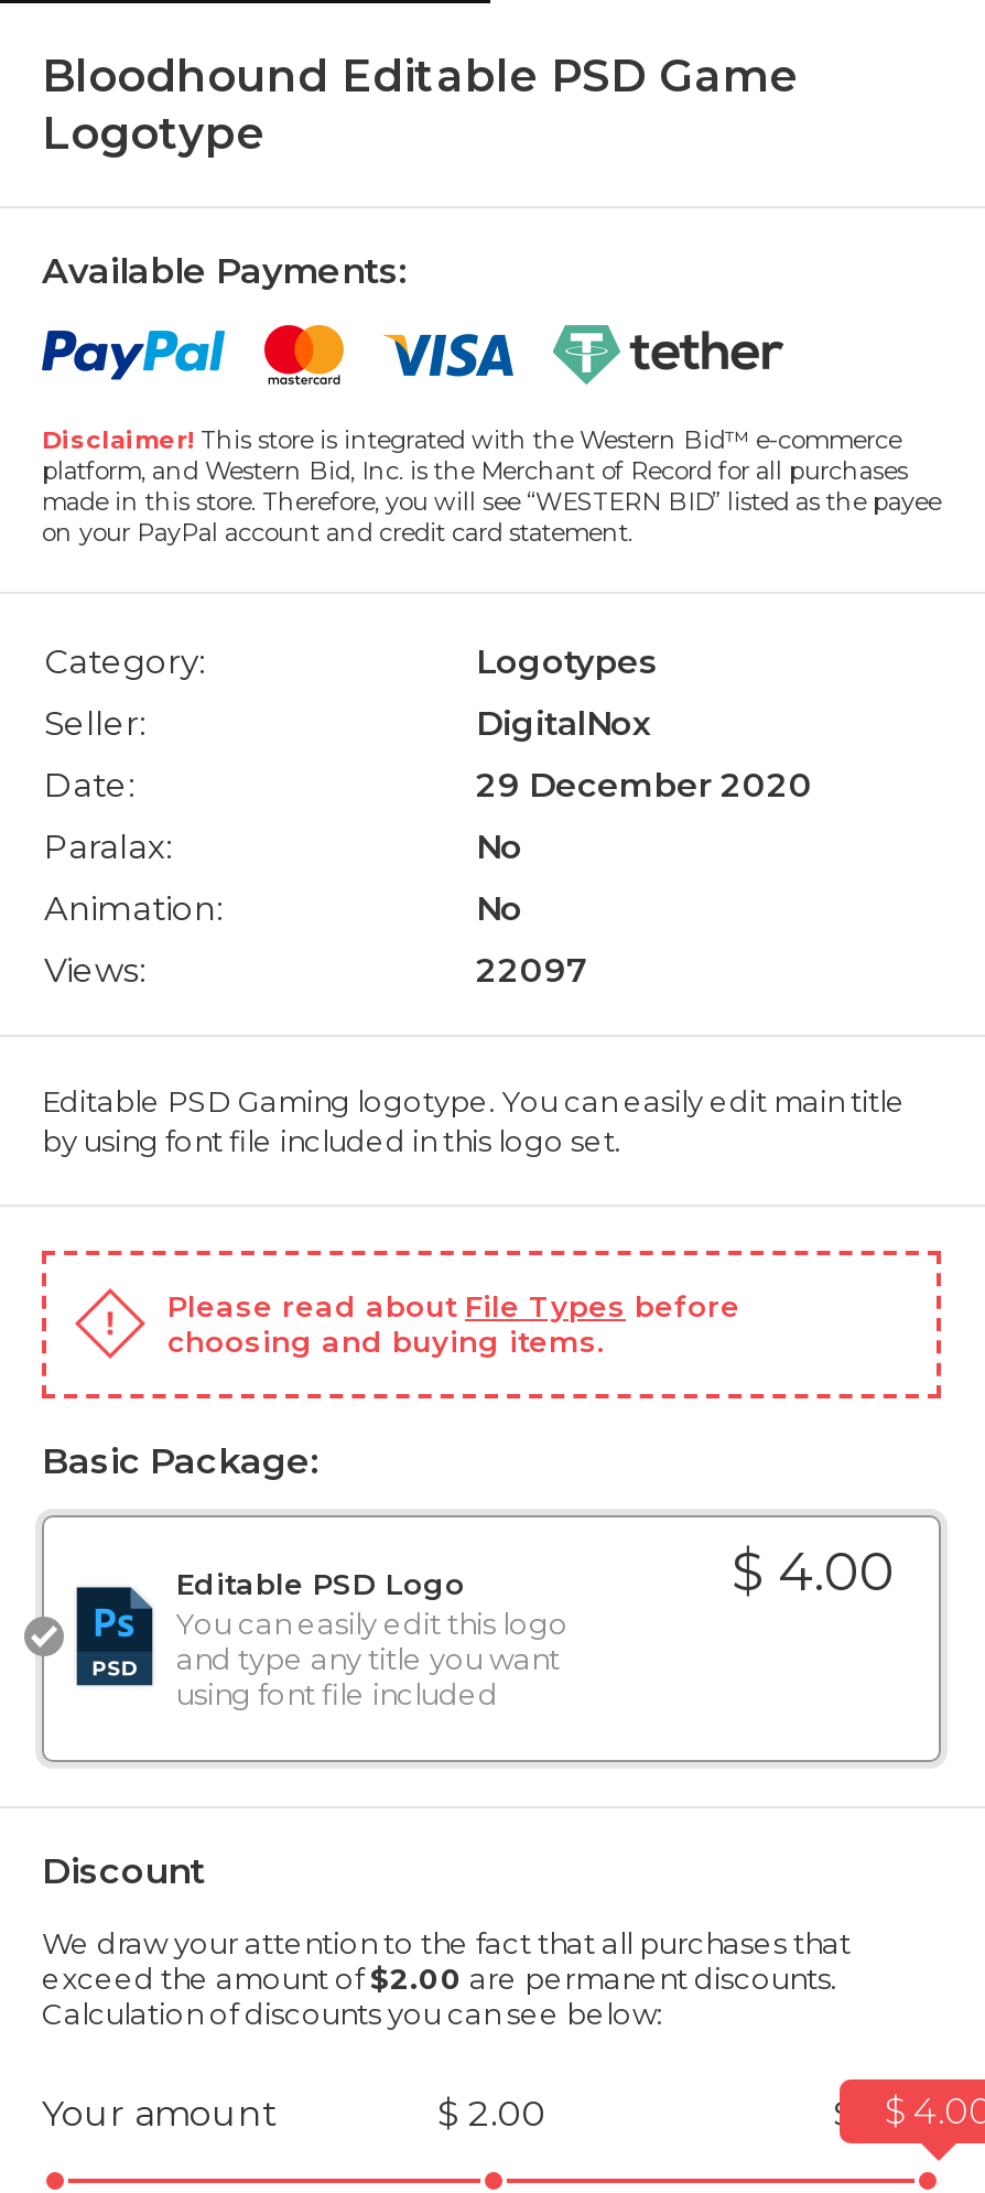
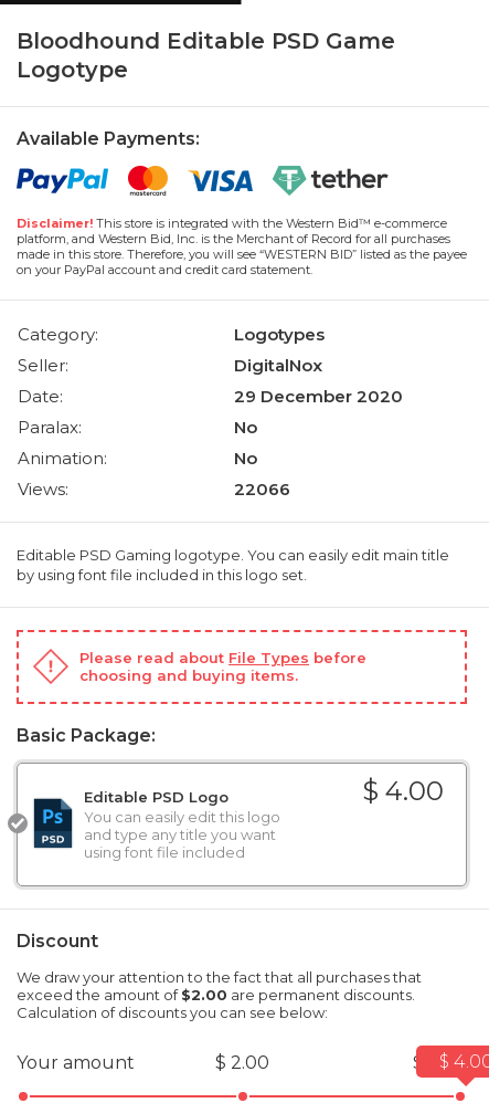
- 22097
+ 22066
